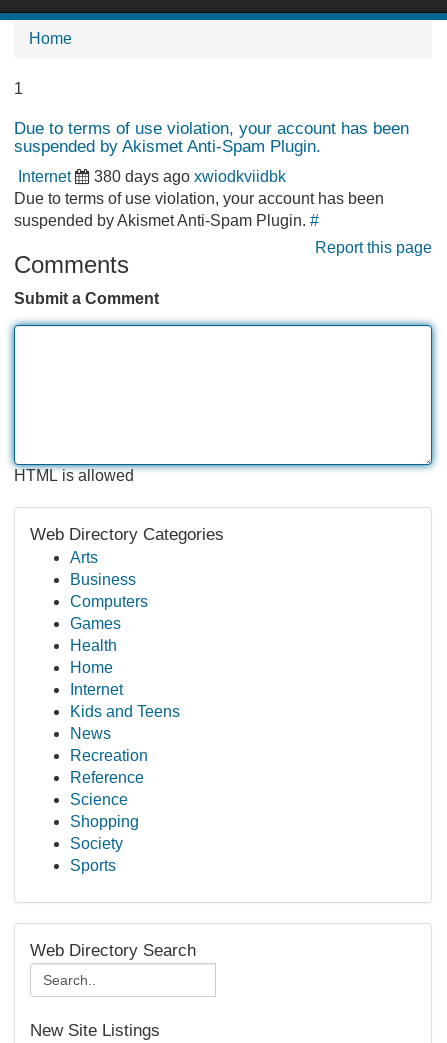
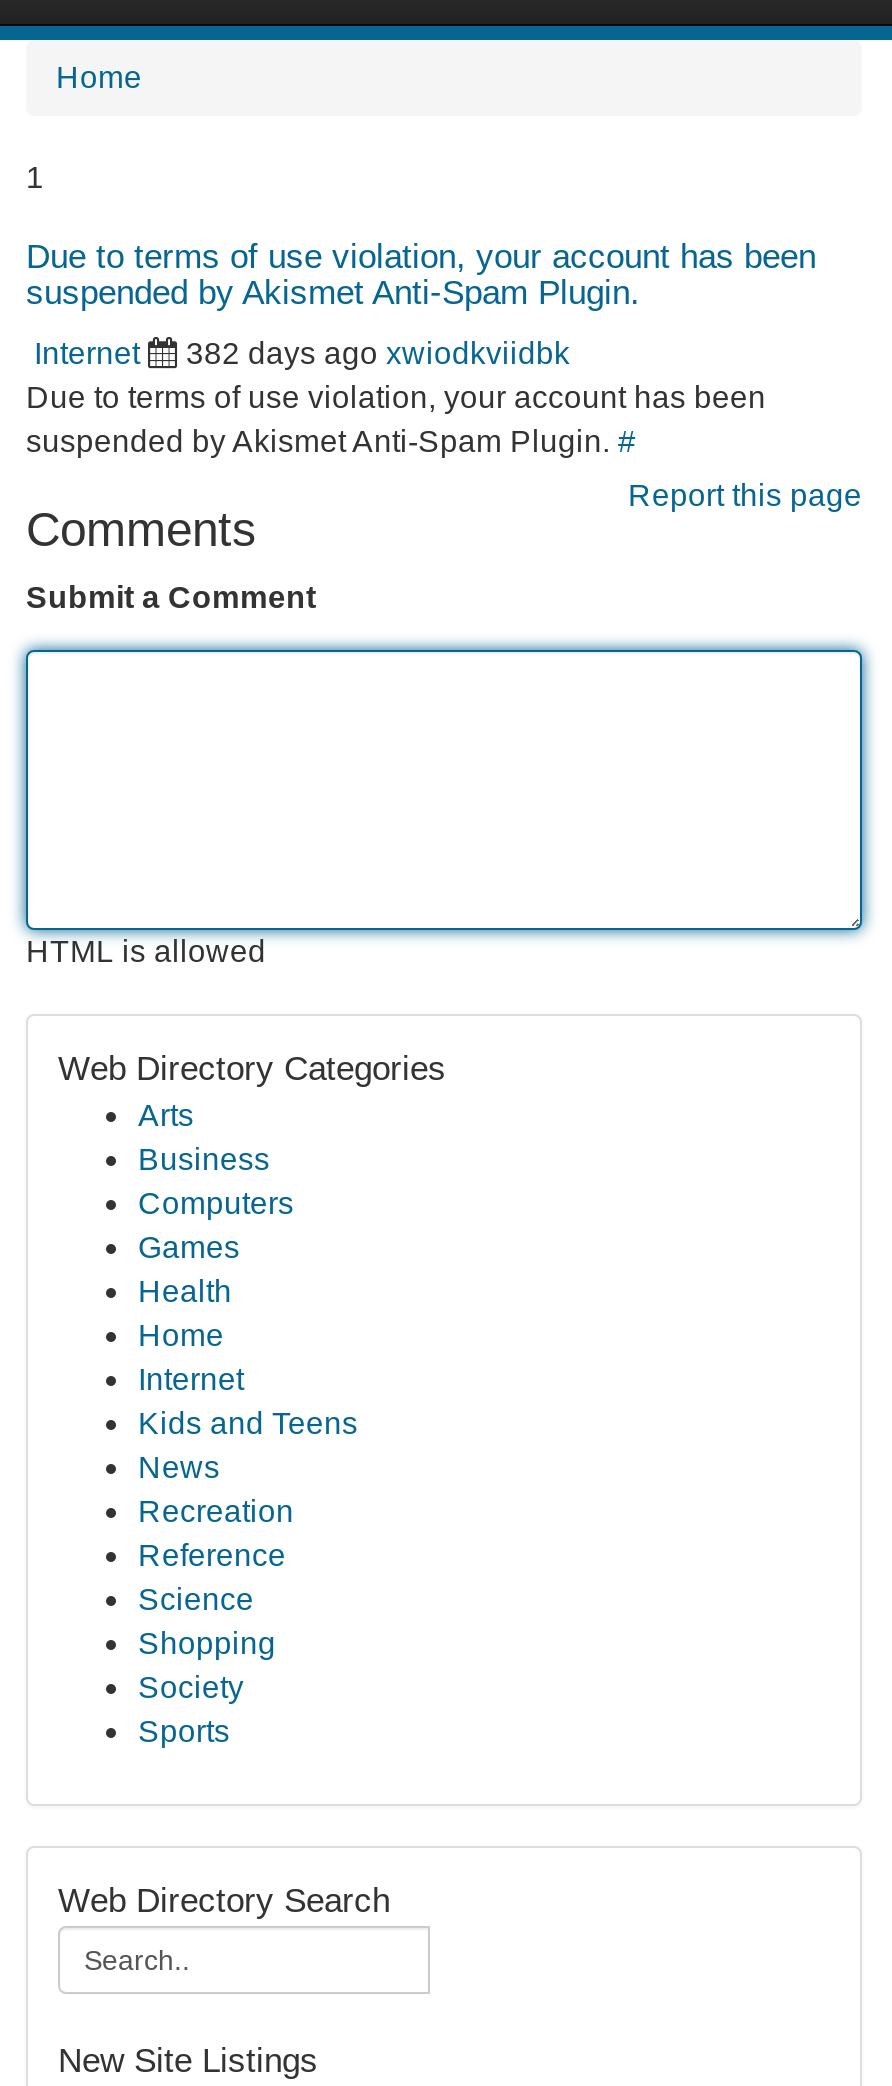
- 380 days ago xwiodkviidbk
+ 382 days ago xwiodkviidbk
